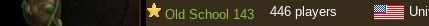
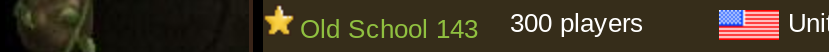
- Old School 143 446 players
+ Old School 143 300 players
